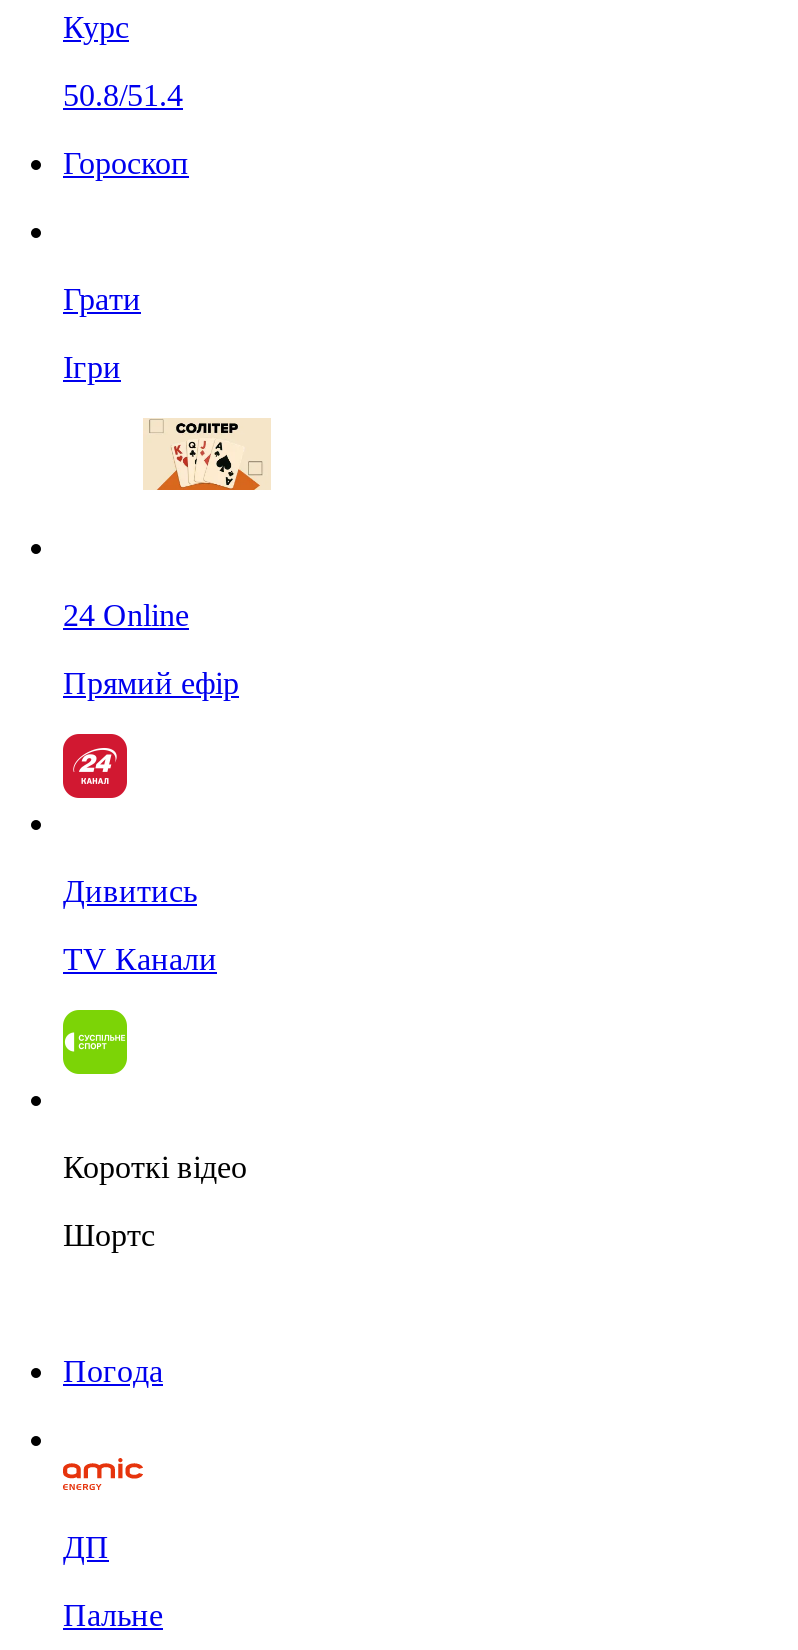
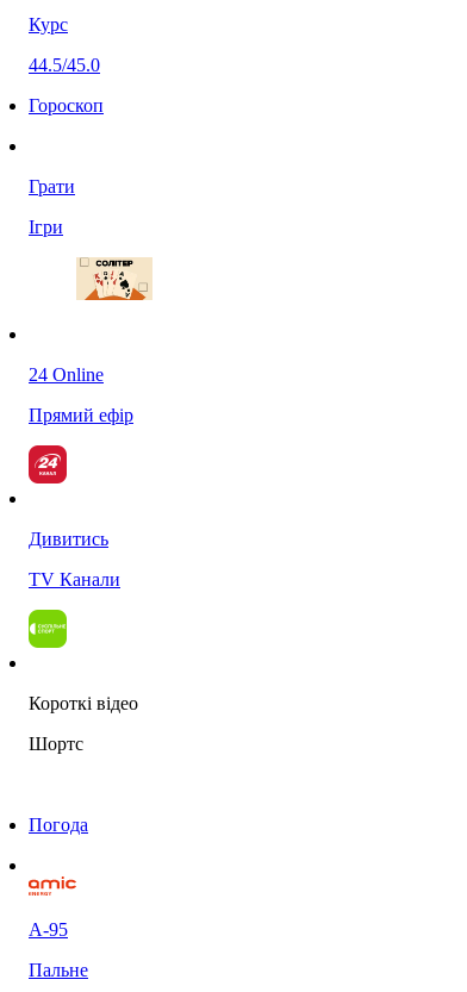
- 50.8/51.4
+ 44.5/45.0

- ДП
+ А-95
